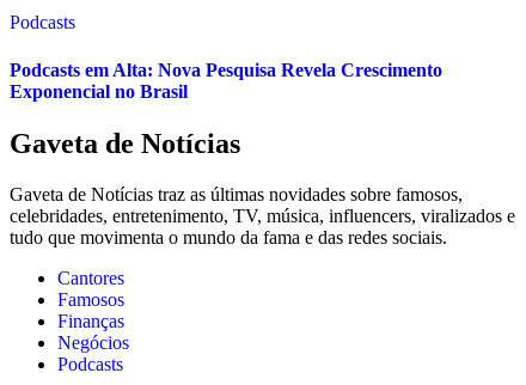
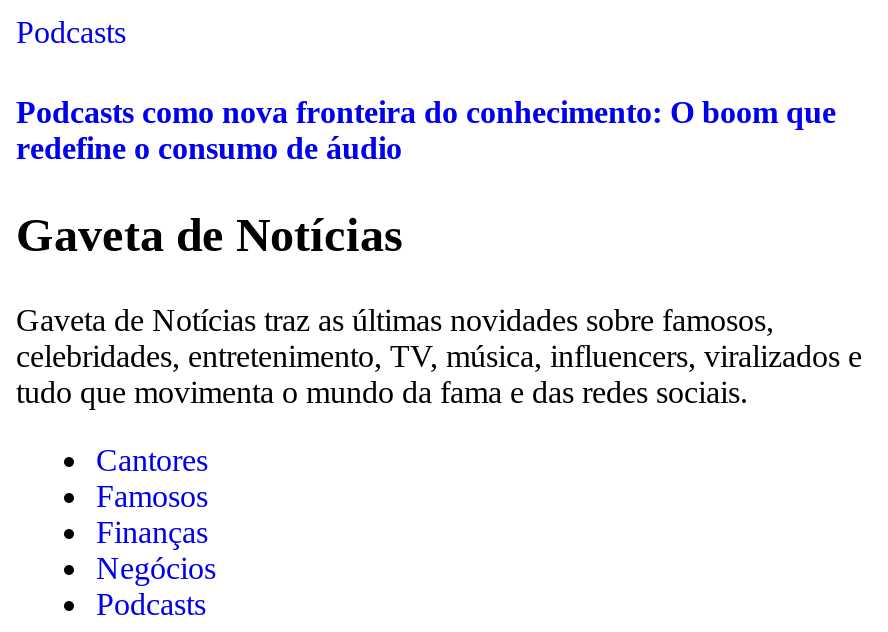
- Podcasts em Alta: Nova Pesquisa Revela Crescimento
- Exponencial no Brasil
+ Podcasts como nova fronteira do conhecimento: O boom que
+ redefine o consumo de áudio
